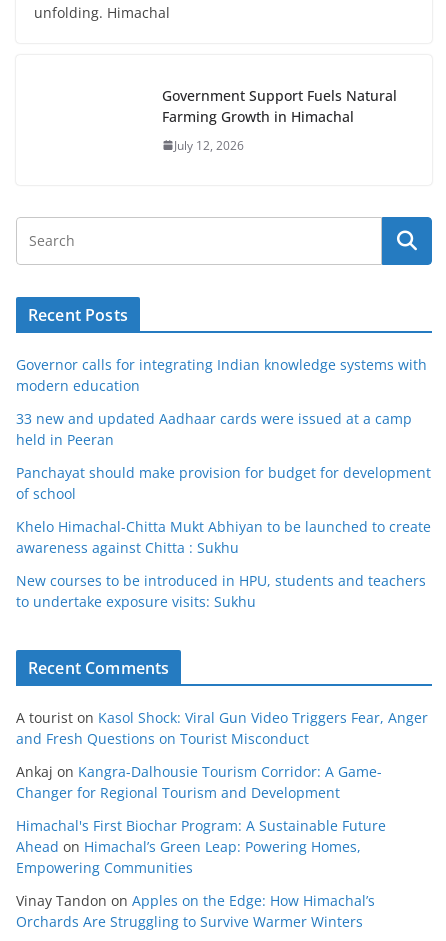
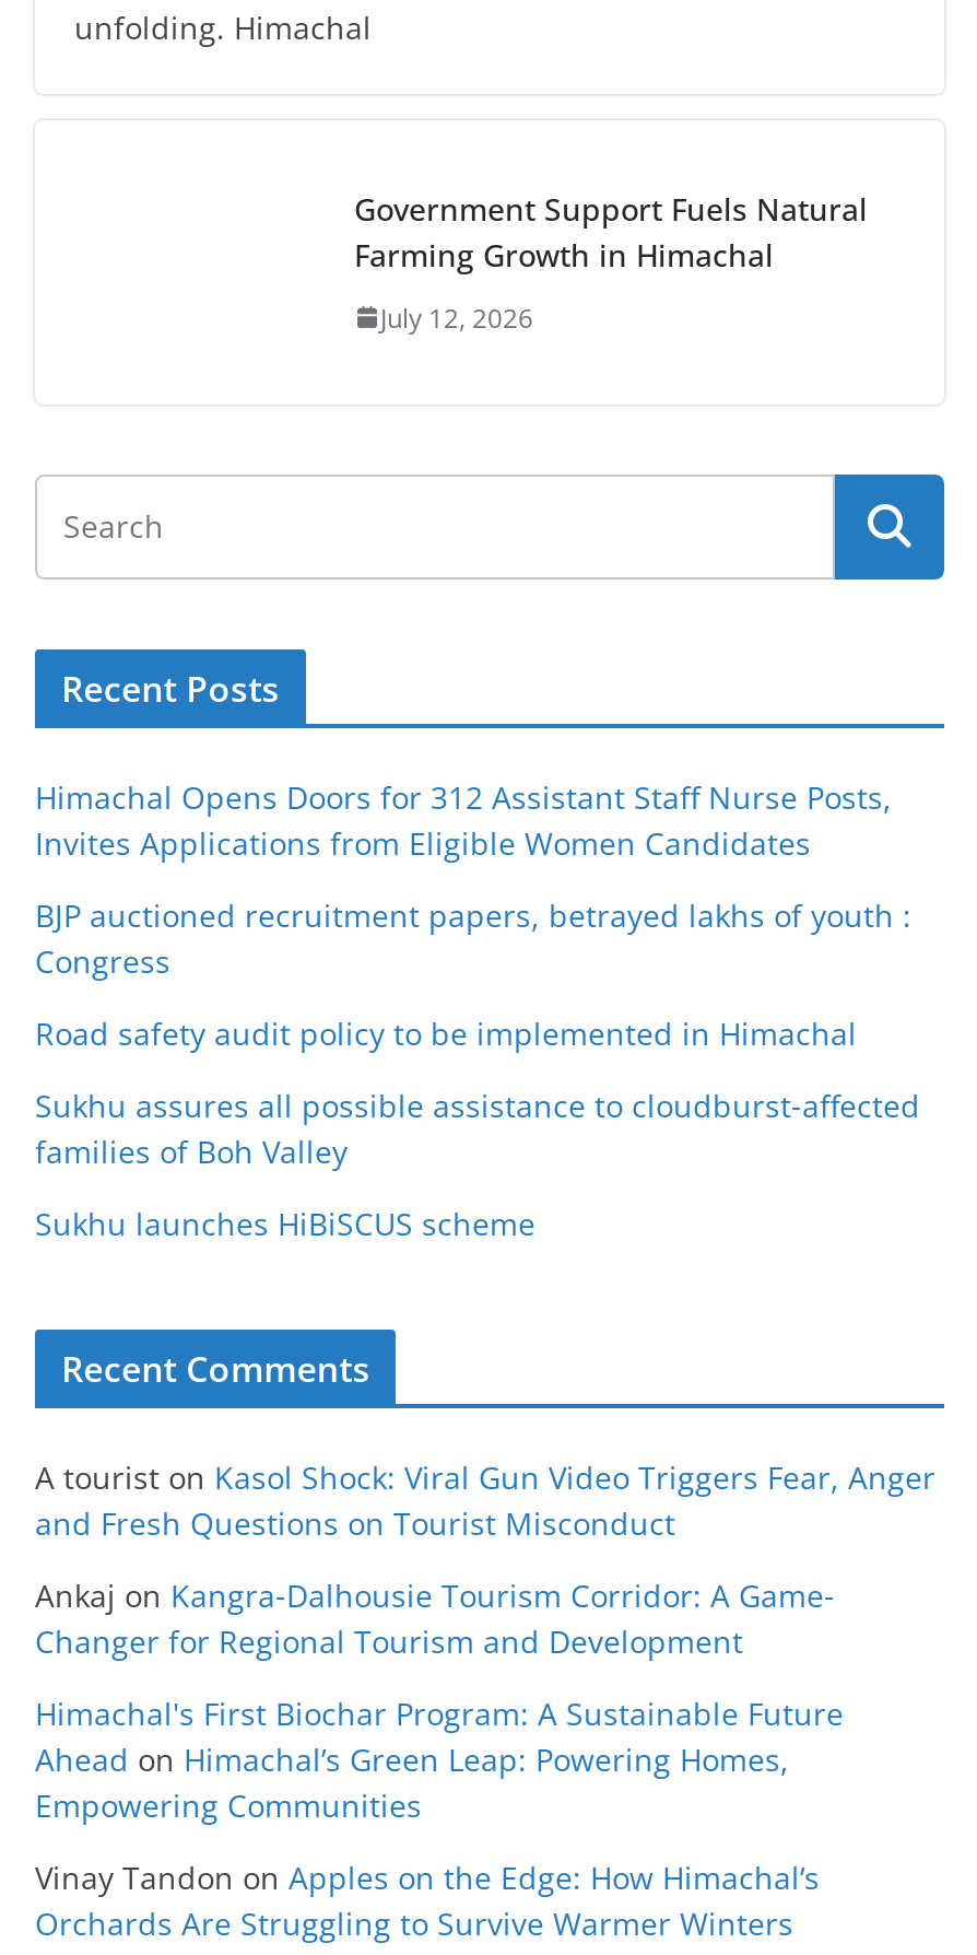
- Governor calls for integrating Indian knowledge systems with
- modern education
+ Himachal Opens Doors for 312 Assistant Staff Nurse Posts,
+ Invites Applications from Eligible Women Candidates

- 33 new and updated Aadhaar cards were issued at a camp
- held in Peeran
+ BJP auctioned recruitment papers, betrayed lakhs of youth :
+ Congress

- Panchayat should make provision for budget for development
- of school
+ Road safety audit policy to be implemented in Himachal

- Khelo Himachal-Chitta Mukt Abhiyan to be launched to create
- awareness against Chitta : Sukhu
+ Sukhu assures all possible assistance to cloudburst-affected
+ families of Boh Valley

- New courses to be introduced in HPU, students and teachers
- to undertake exposure visits: Sukhu
+ Sukhu launches HiBiSCUS scheme
